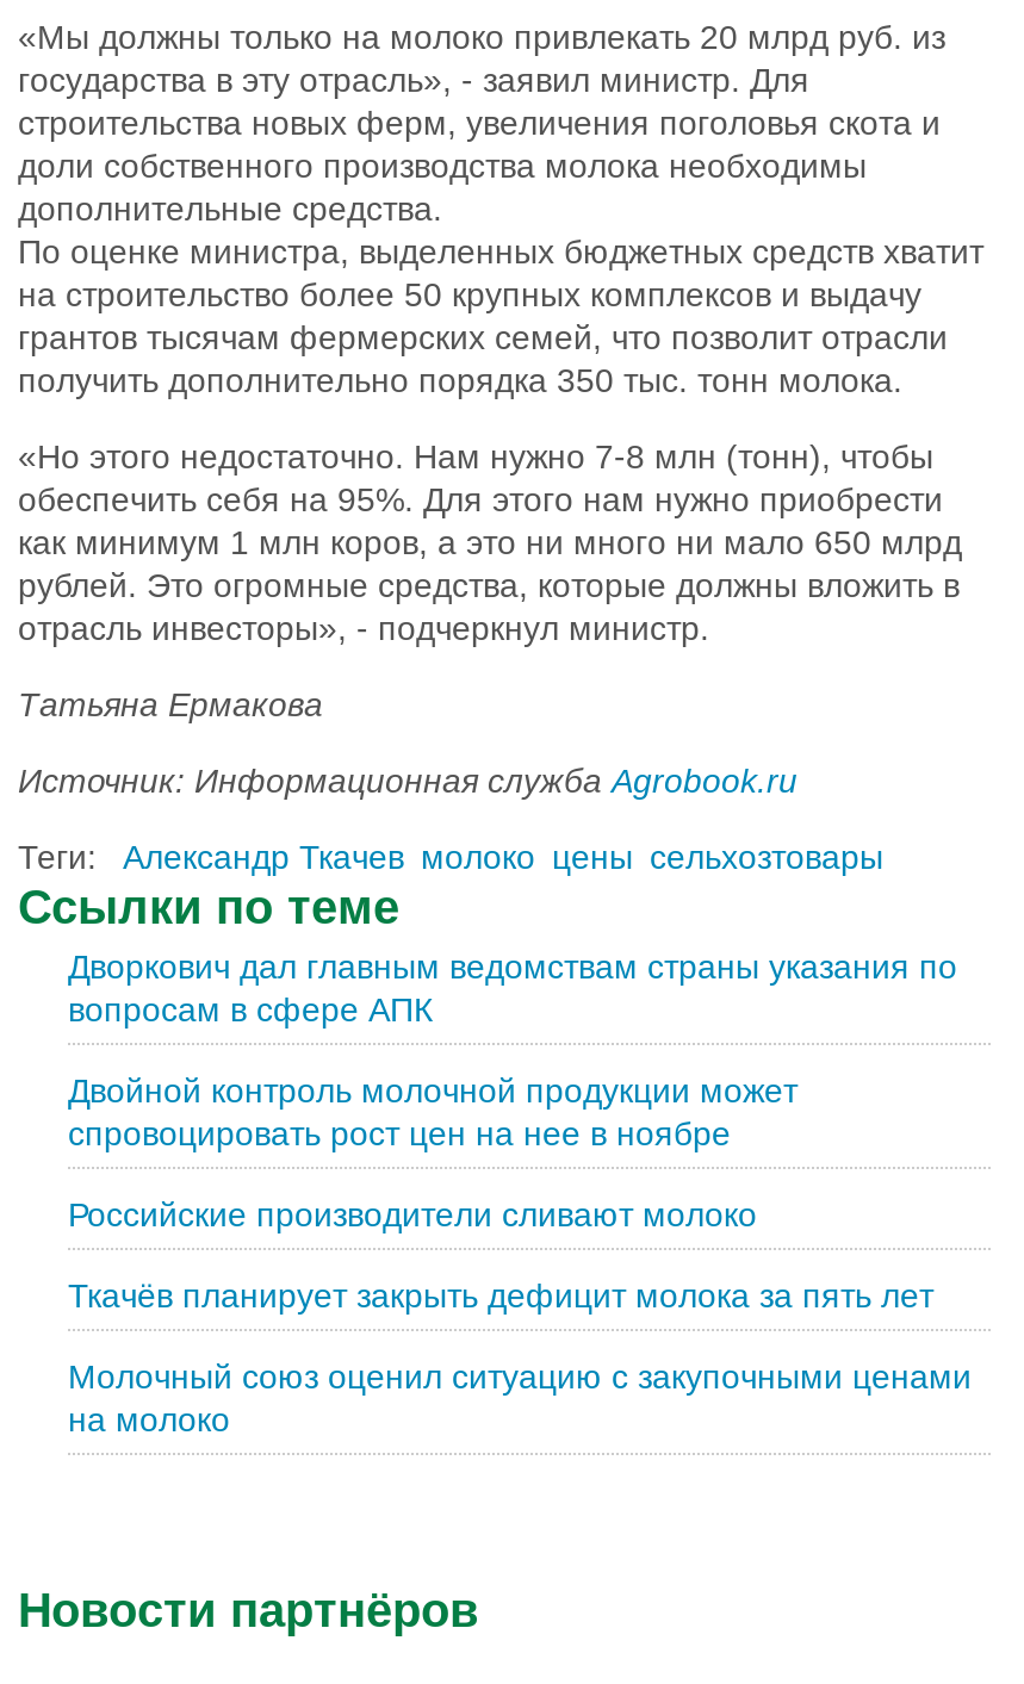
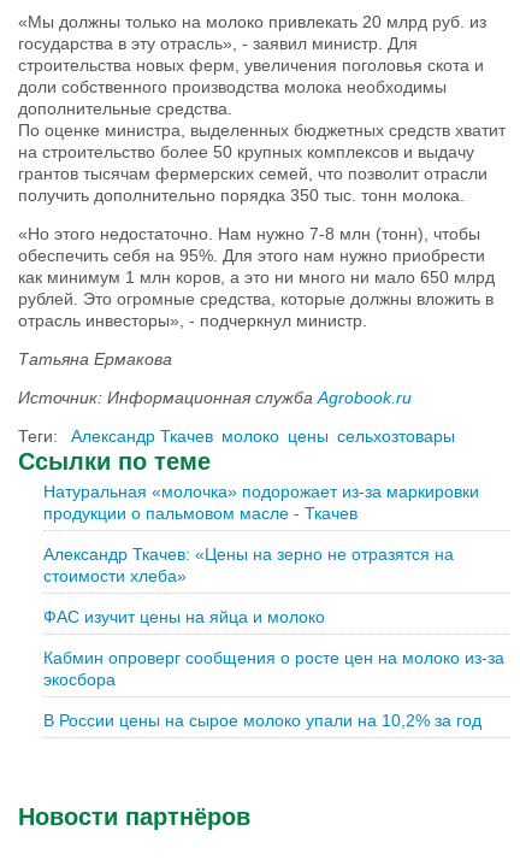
- Дворкович дал главным ведомствам страны указания по
- вопросам в сфере АПК
+ Натуральная «молочка» подорожает из-за маркировки
+ продукции о пальмовом масле - Ткачев

- Двойной контроль молочной продукции может
- спровоцировать рост цен на нее в ноябре
+ Александр Ткачев: «Цены на зерно не отразятся на
+ стоимости хлеба»

- Российские производители сливают молоко
+ ФАС изучит цены на яйца и молоко

- Ткачёв планирует закрыть дефицит молока за пять лет
+ Кабмин опроверг сообщения о росте цен на молоко из-за
+ экосбора

- Молочный союз оценил ситуацию с закупочными ценами
- на молоко
+ В России цены на сырое молоко упали на 10,2% за год
